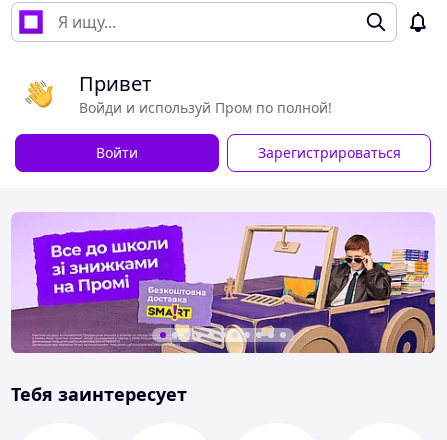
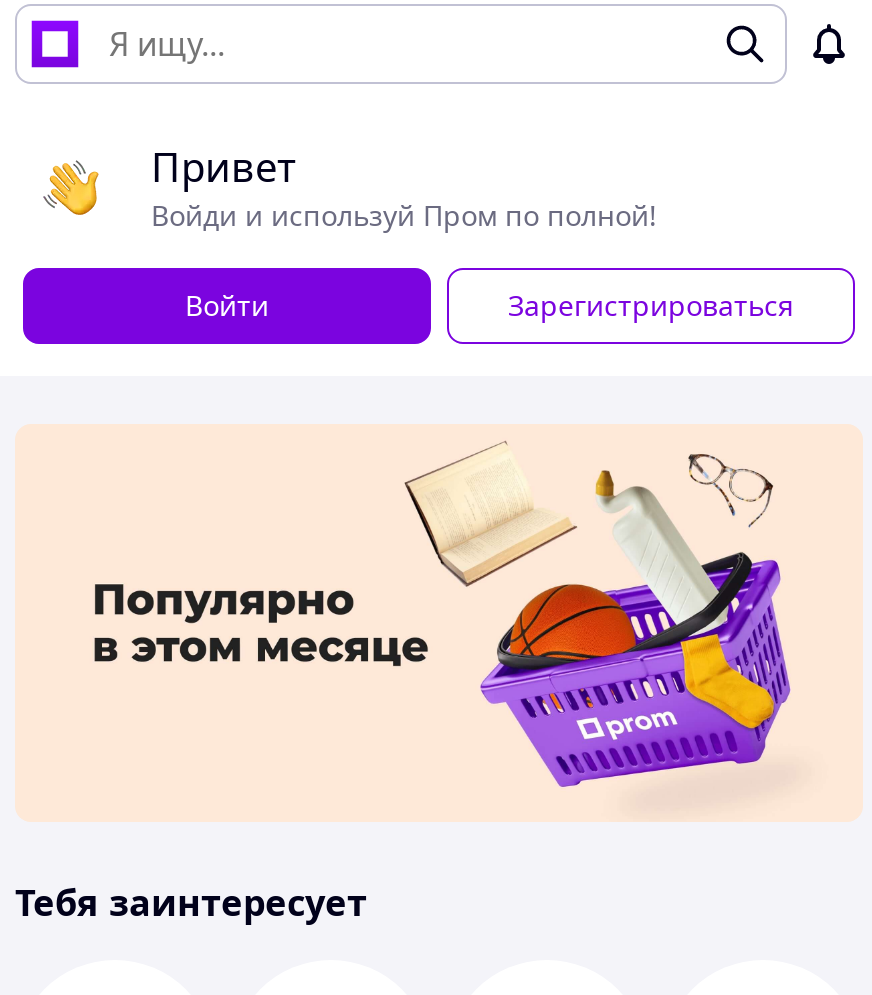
- [image]
+ [image]
